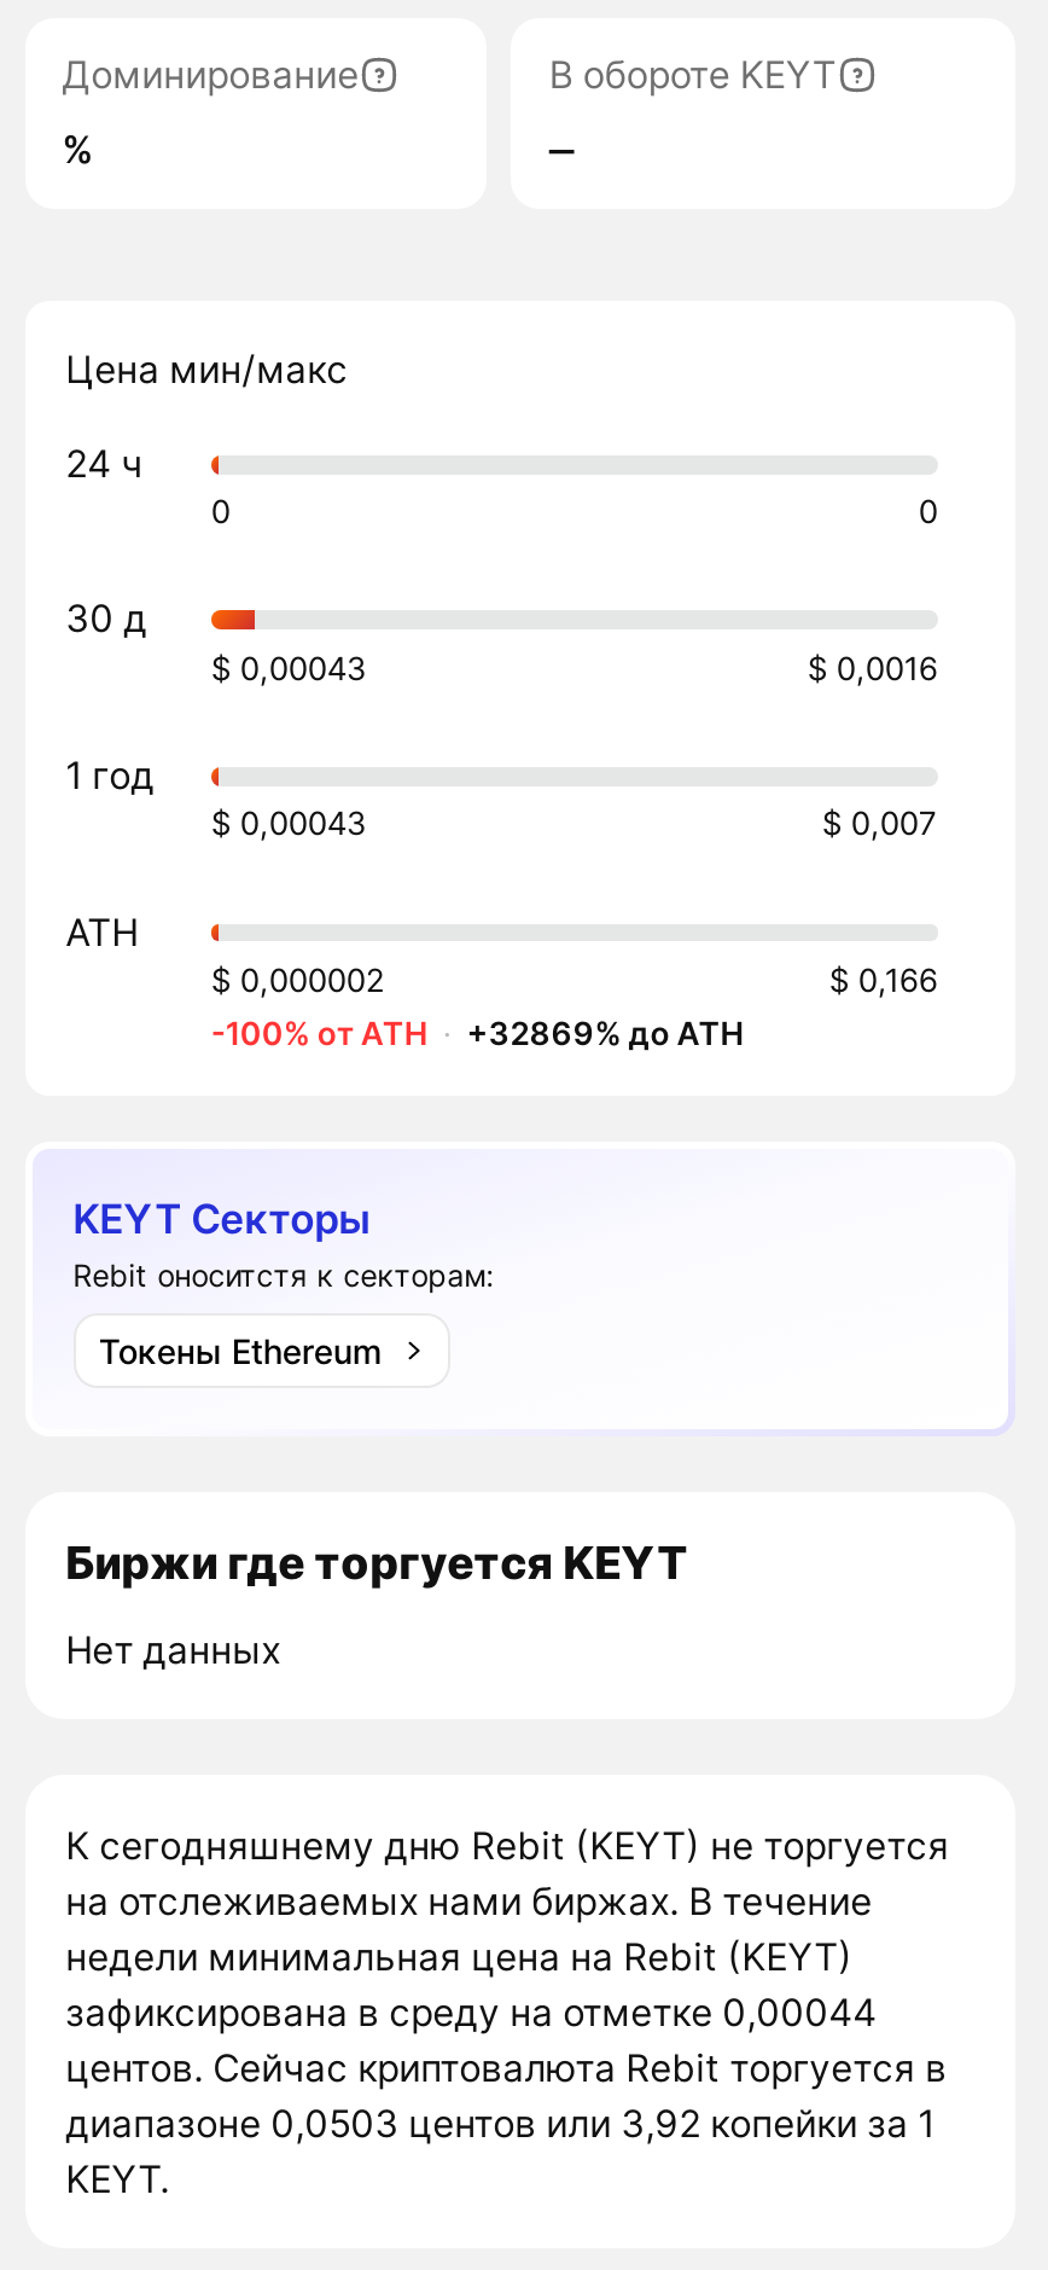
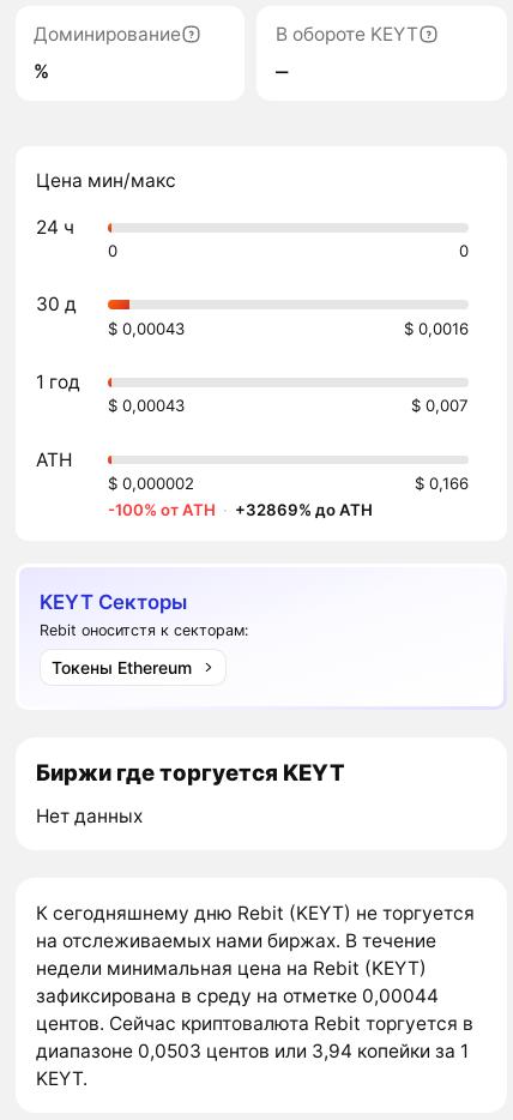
- диапазоне 0,0503 центов или 3,92 копейки за 1
+ диапазоне 0,0503 центов или 3,94 копейки за 1
